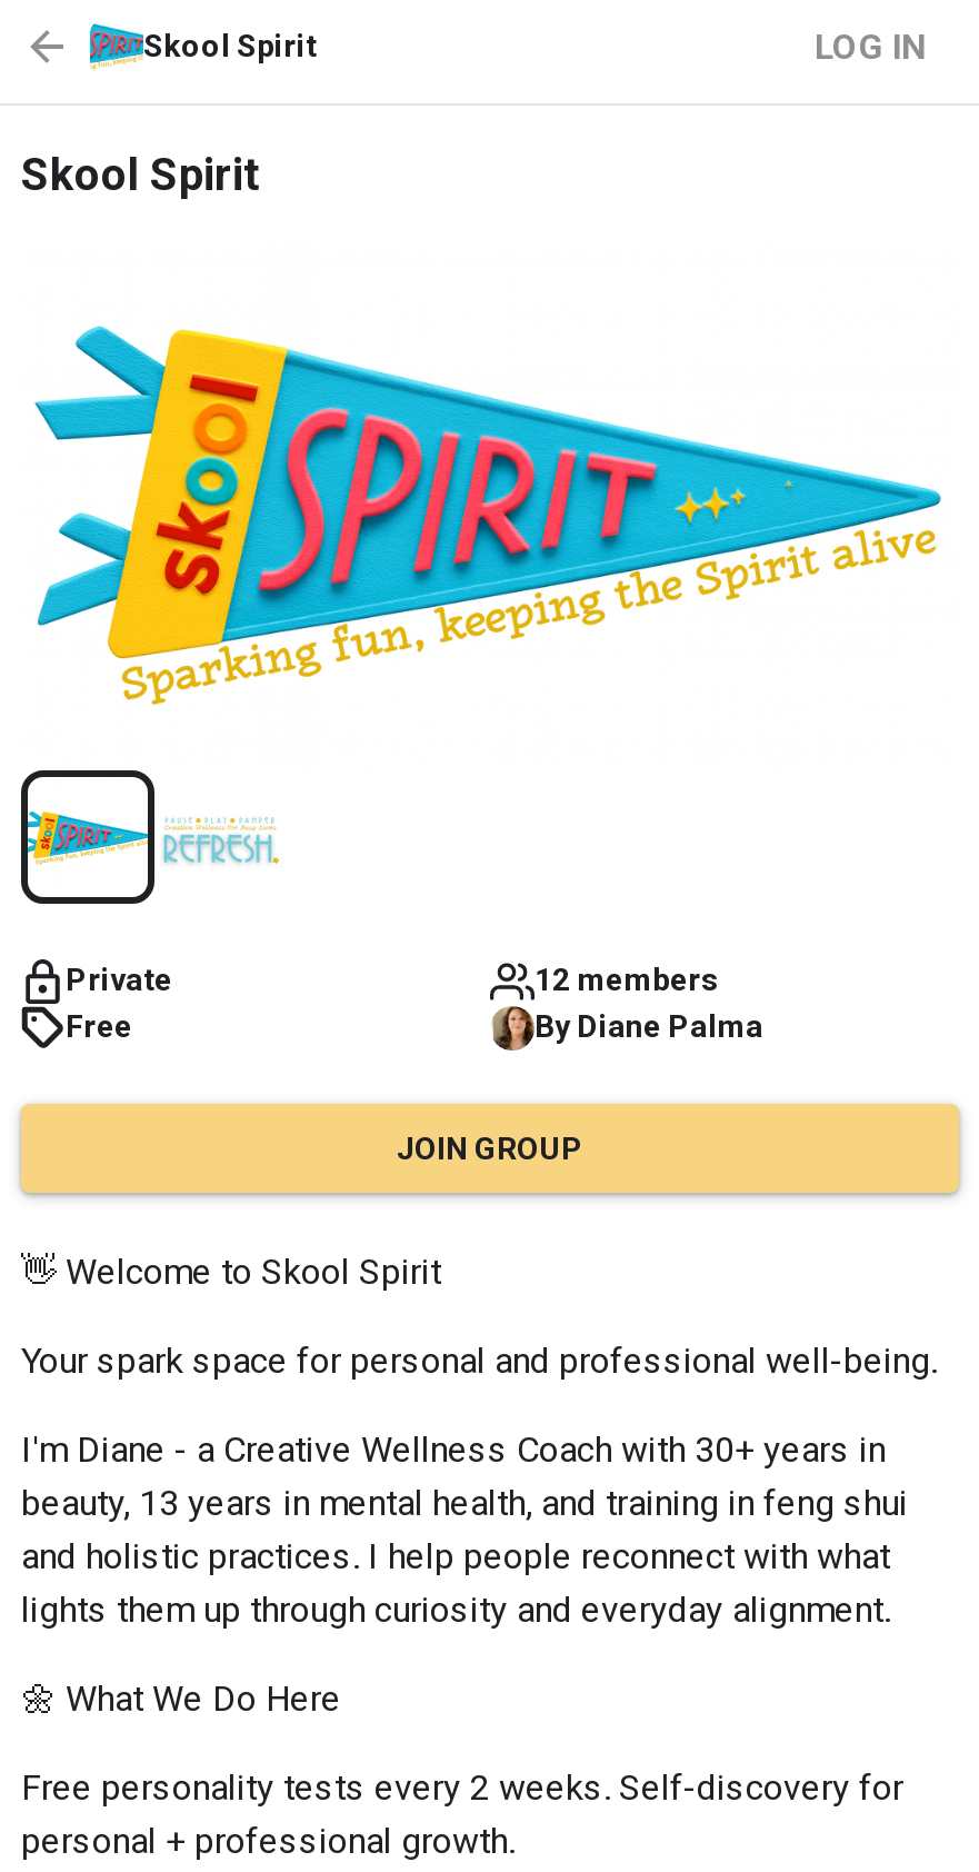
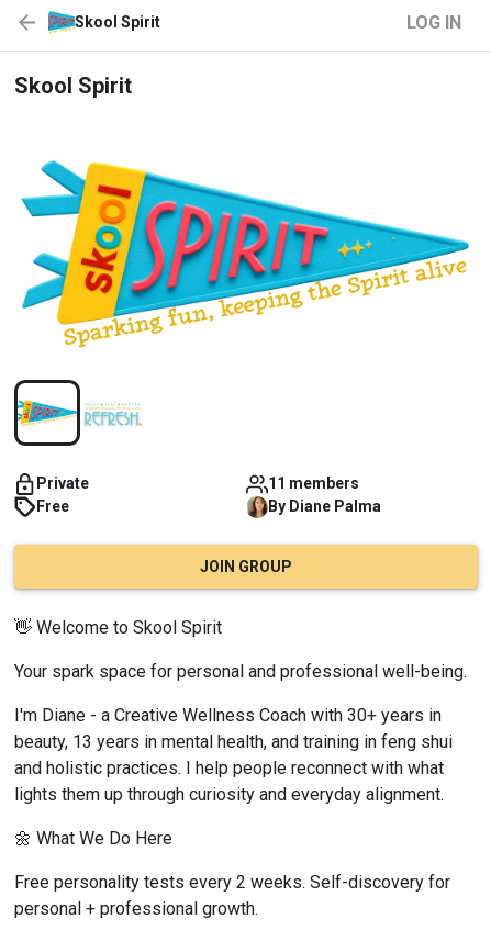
- 12 members
+ 11 members
